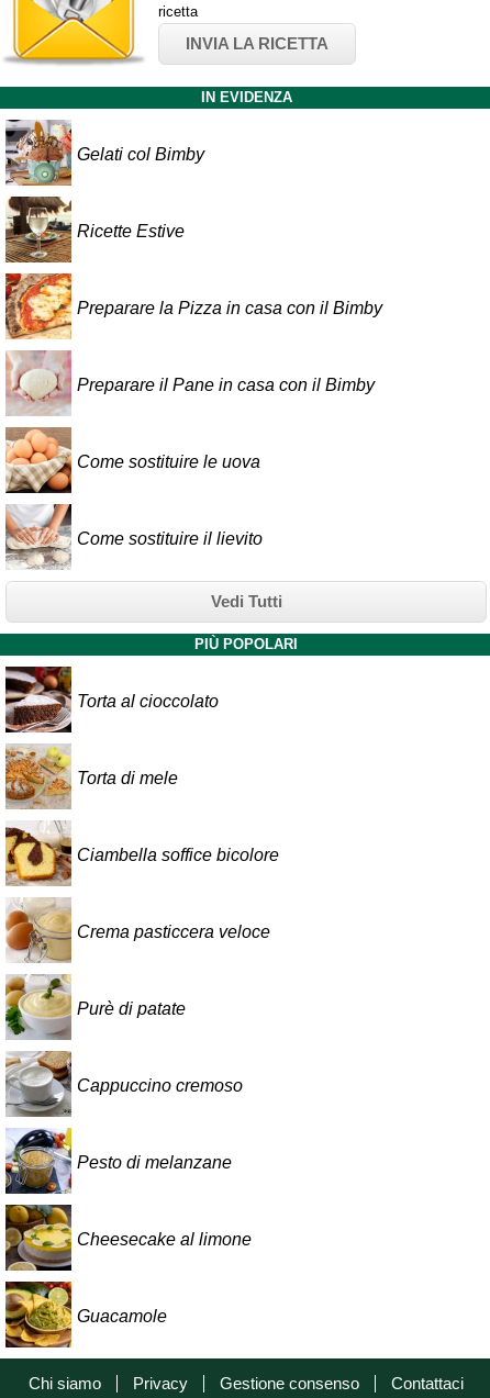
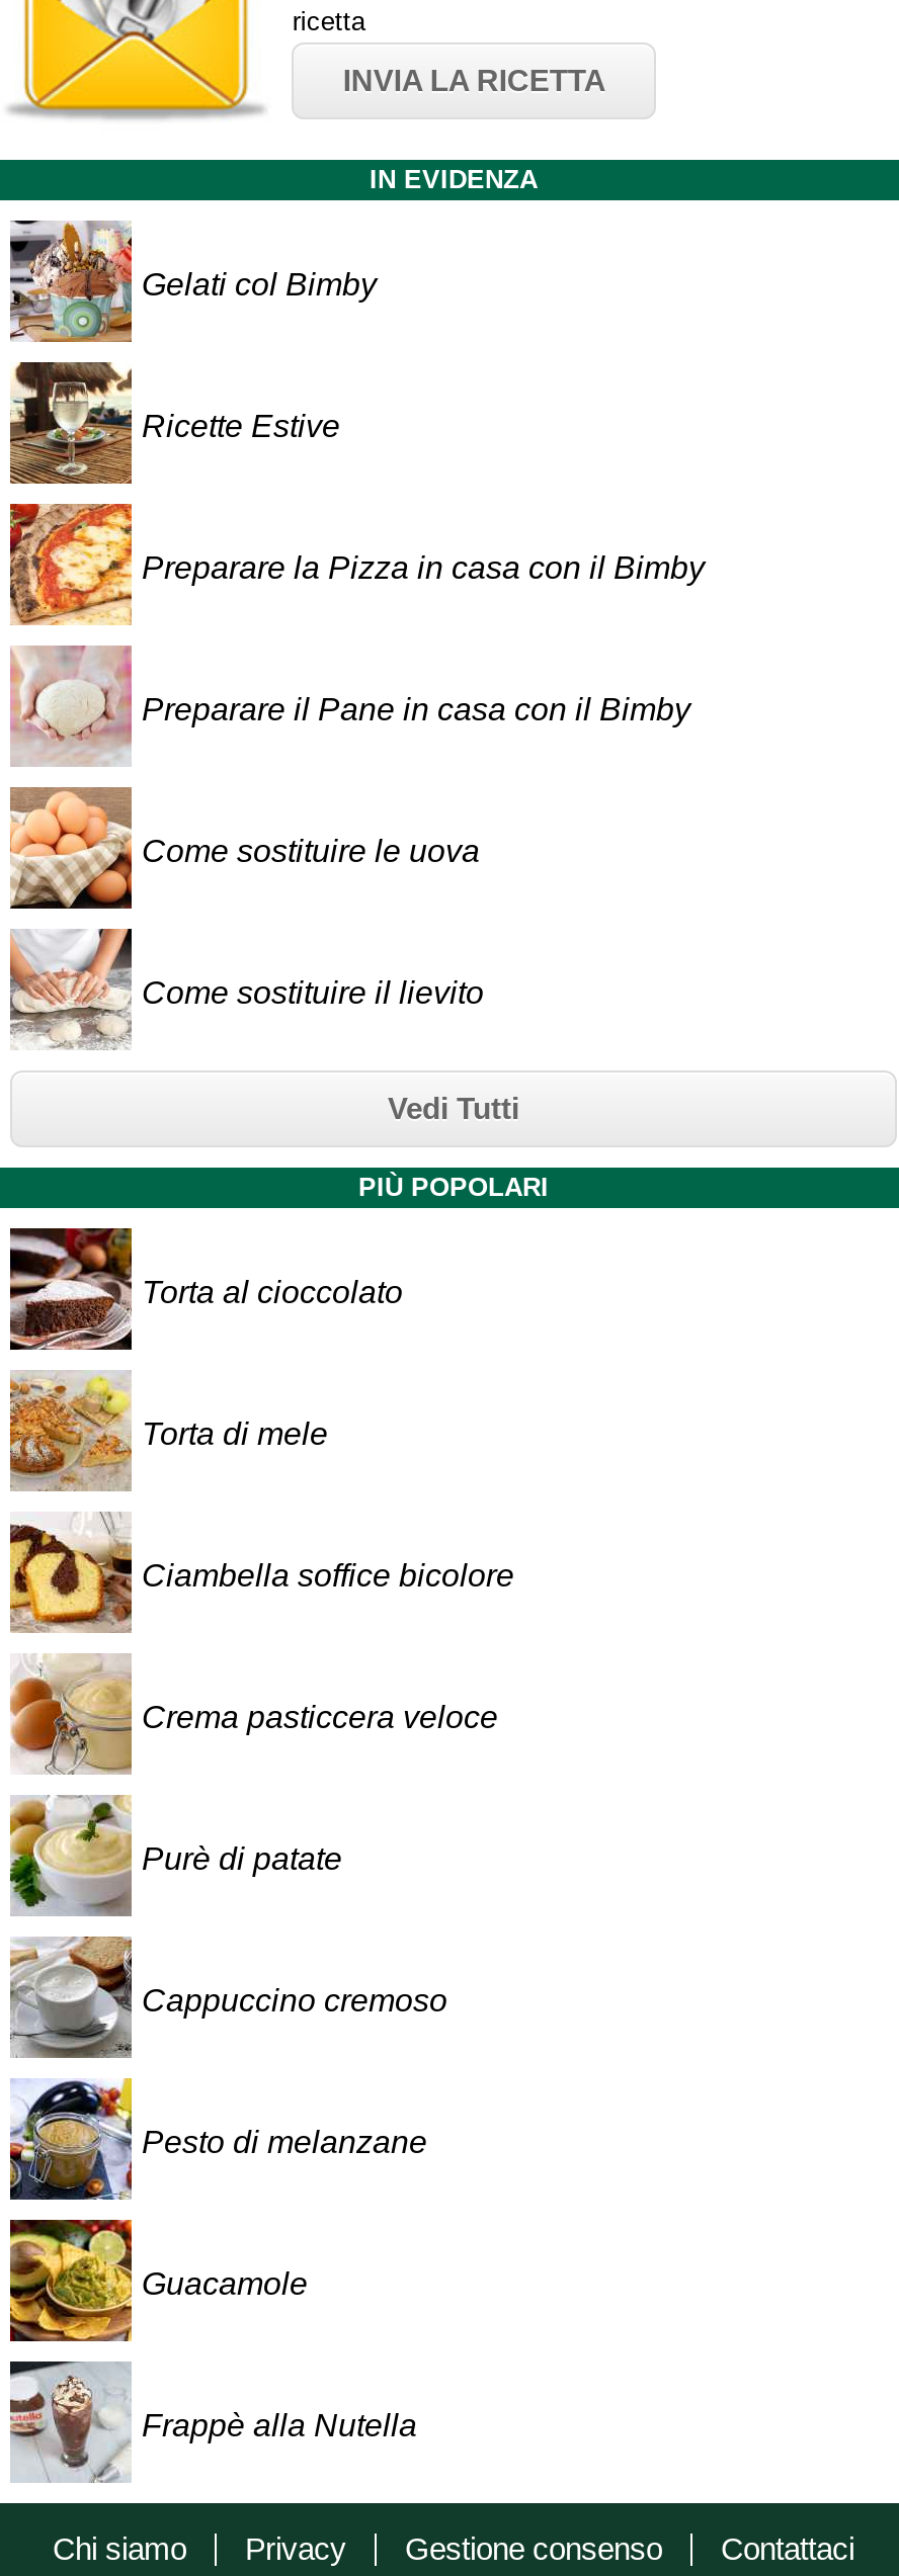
- [image]
- Cheesecake al limone

moved up: Guacamole

+ [image]
+ Frappè alla Nutella
